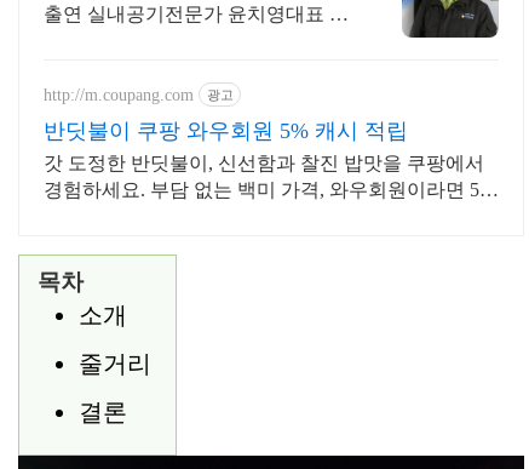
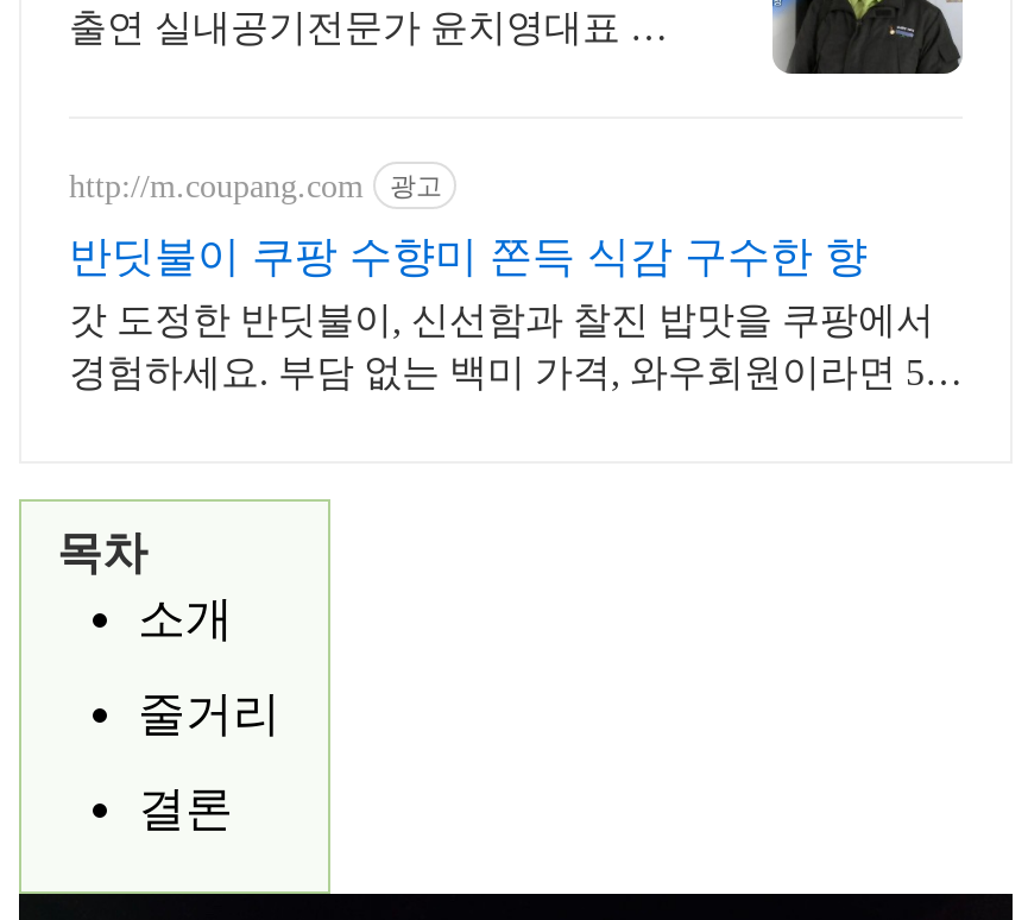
- 반딧불이 쿠팡 와우회원 5% 캐시 적립
+ 반딧불이 쿠팡 수향미 쫀득 식감 구수한 향
